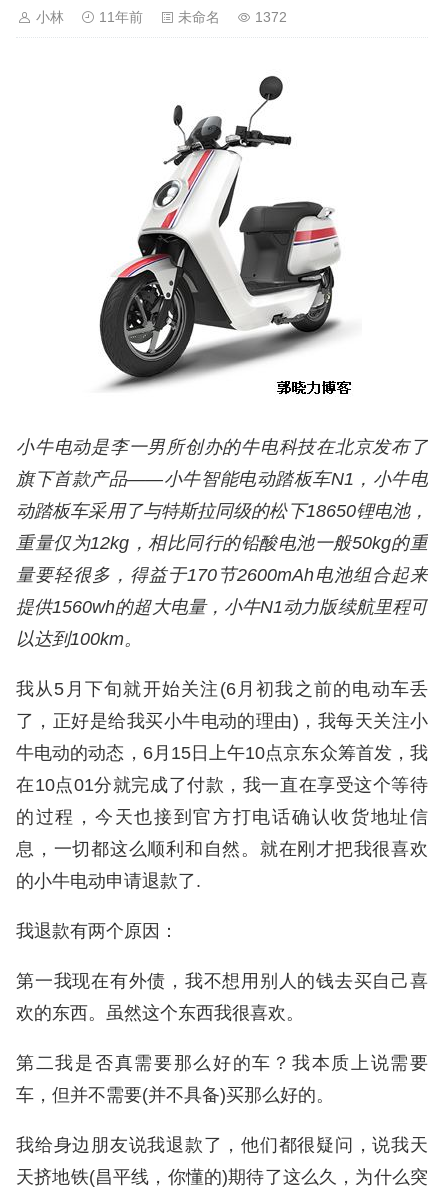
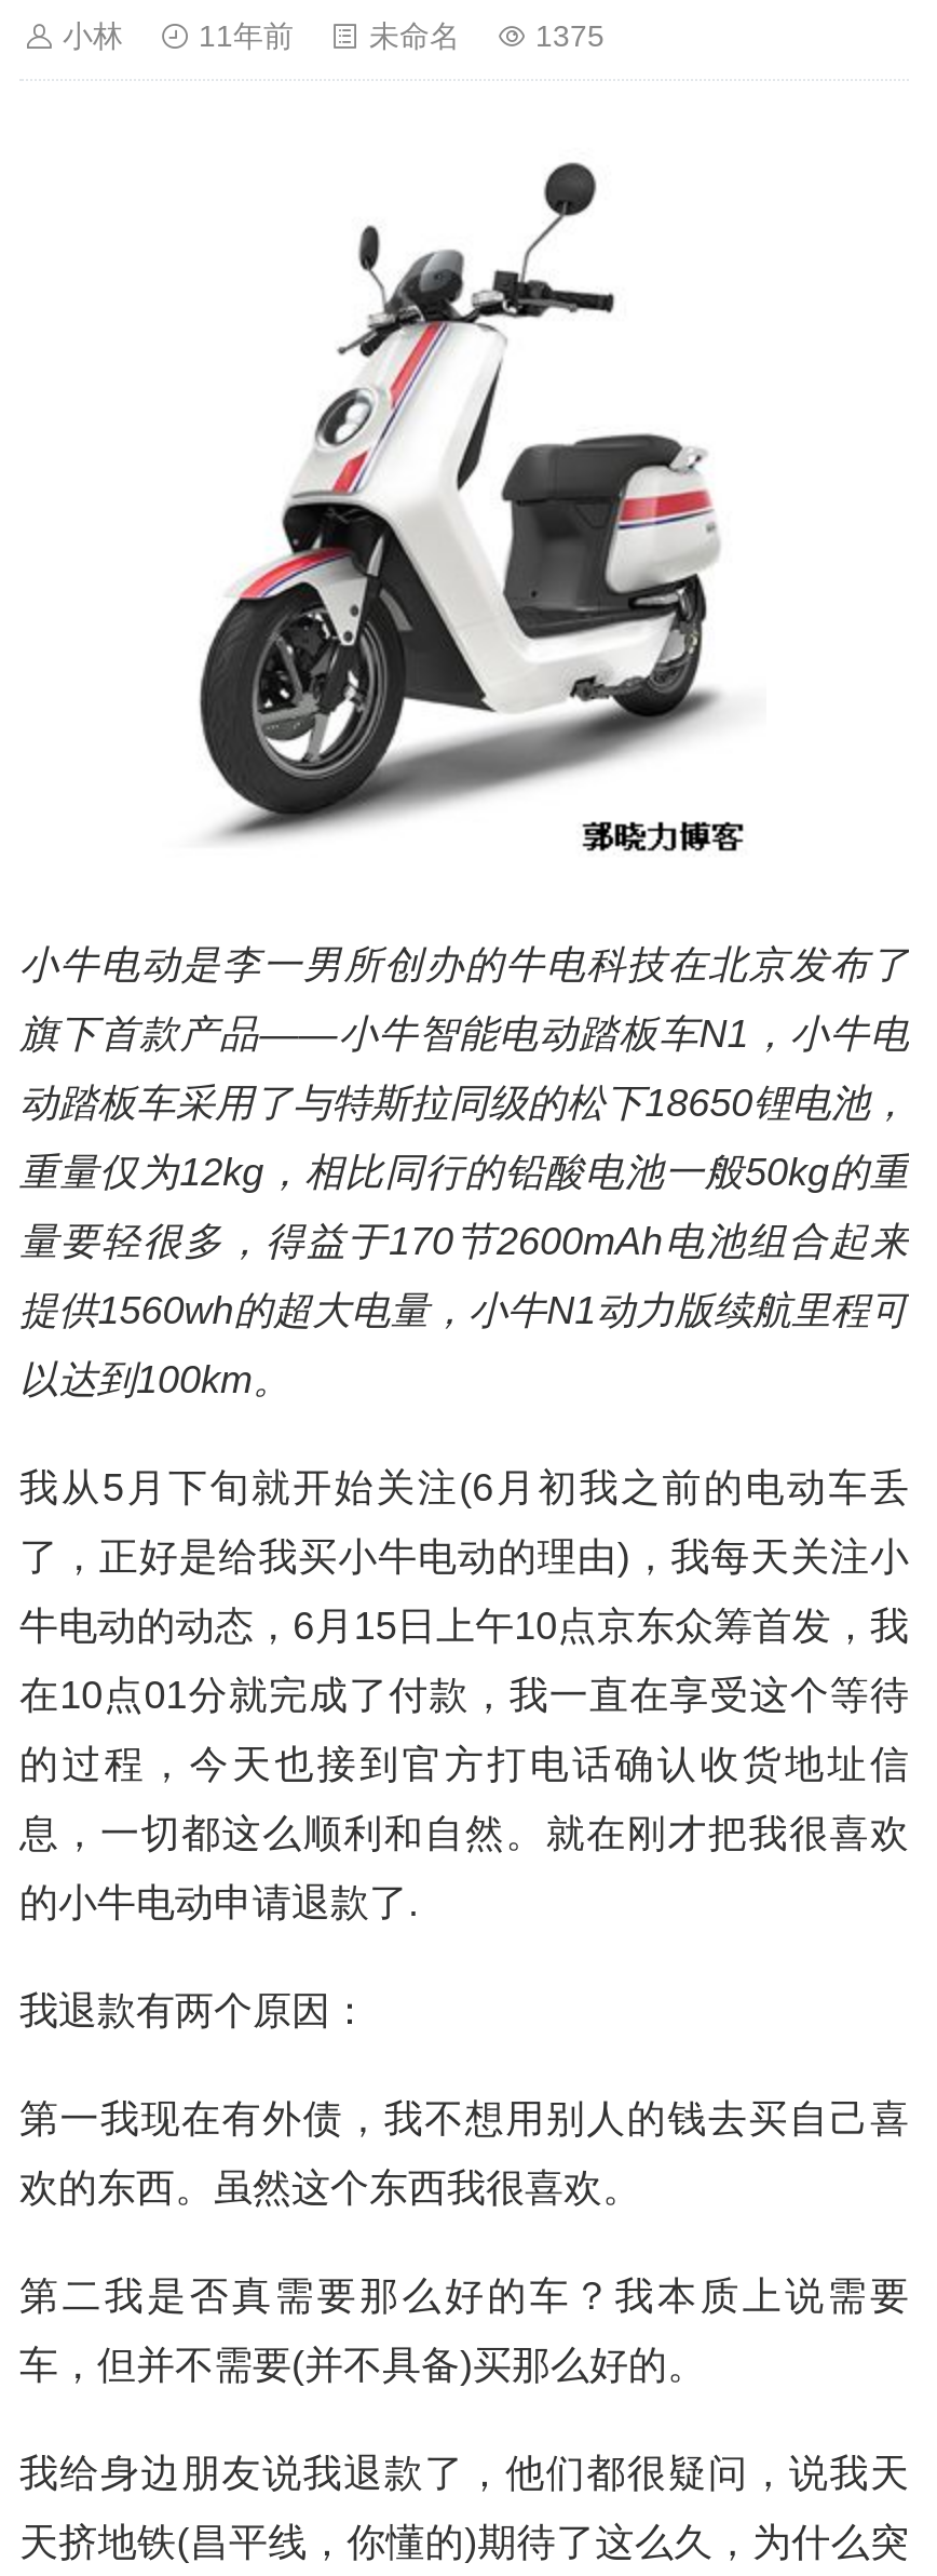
- 1372
+ 1375
